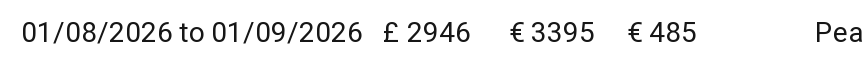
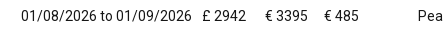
- 01/08/2026 to 01/09/2026 £ 2946 € 3395 € 485
+ 01/08/2026 to 01/09/2026 £ 2942 € 3395 € 485
